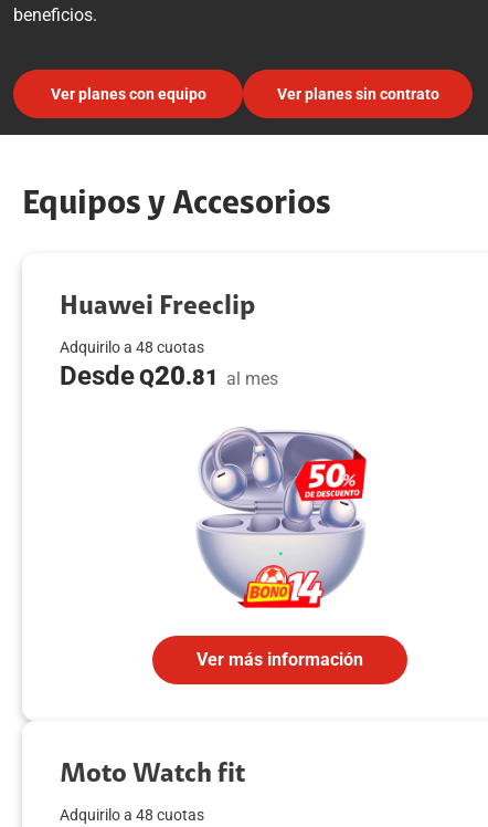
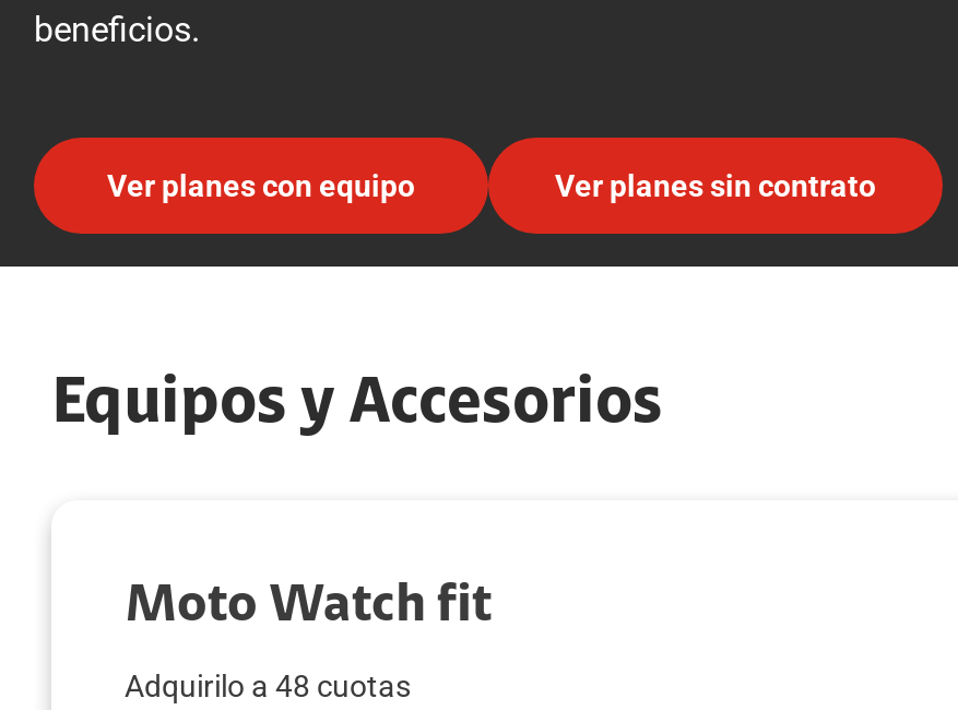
- Huawei Freeclip
- Adquirilo a 48 cuotas
- Desde Q20.81 al mes

- [image]
- Ver más información
